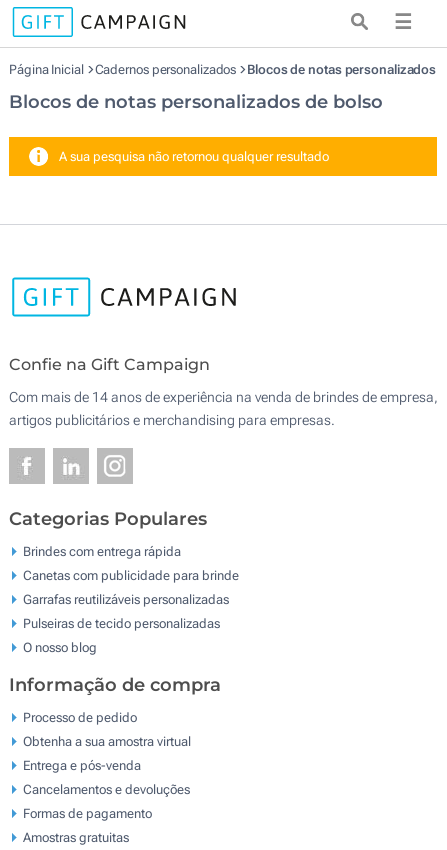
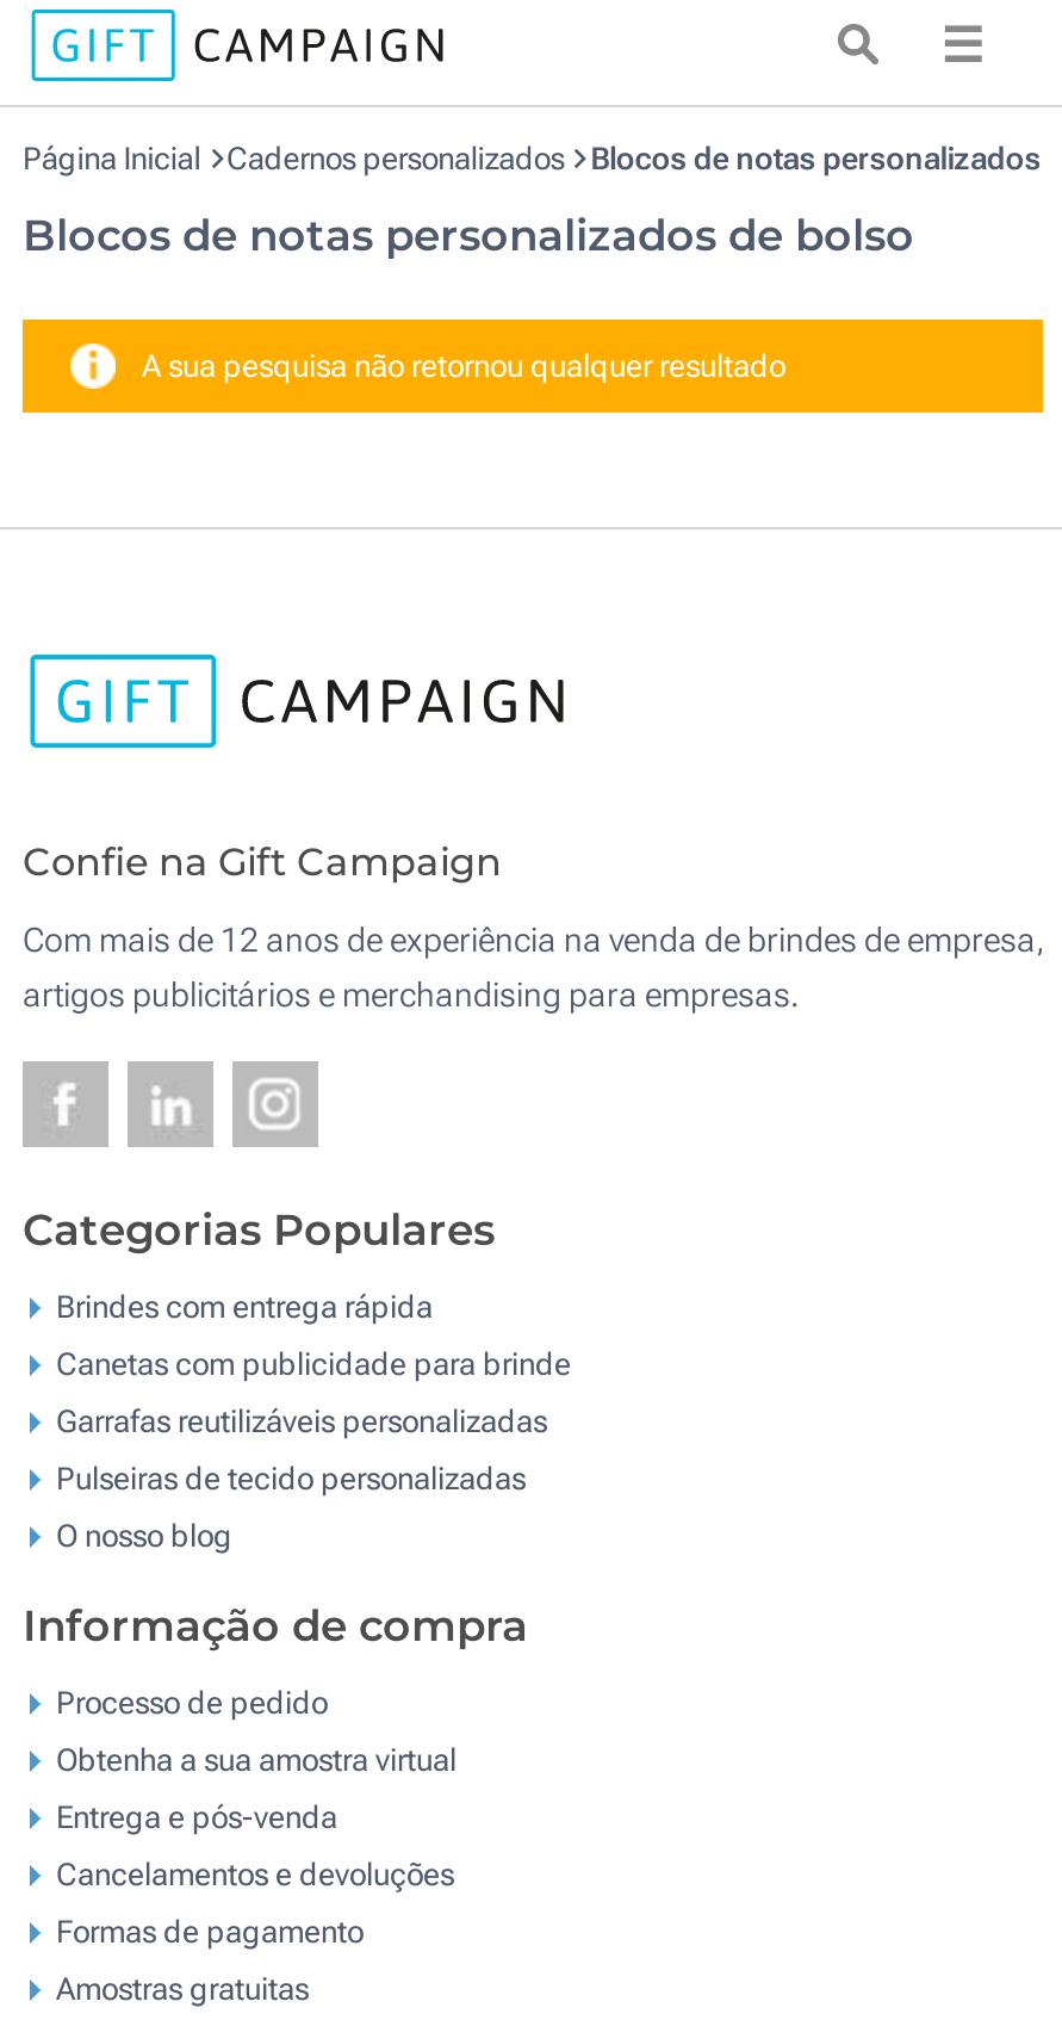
- Com mais de 14 anos de experiência na venda de brindes de empresa,
+ Com mais de 12 anos de experiência na venda de brindes de empresa,
